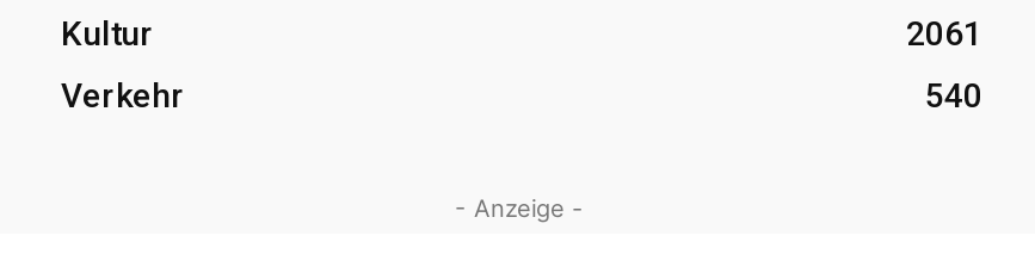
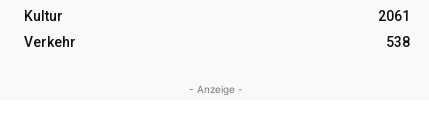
- 540
+ 538
